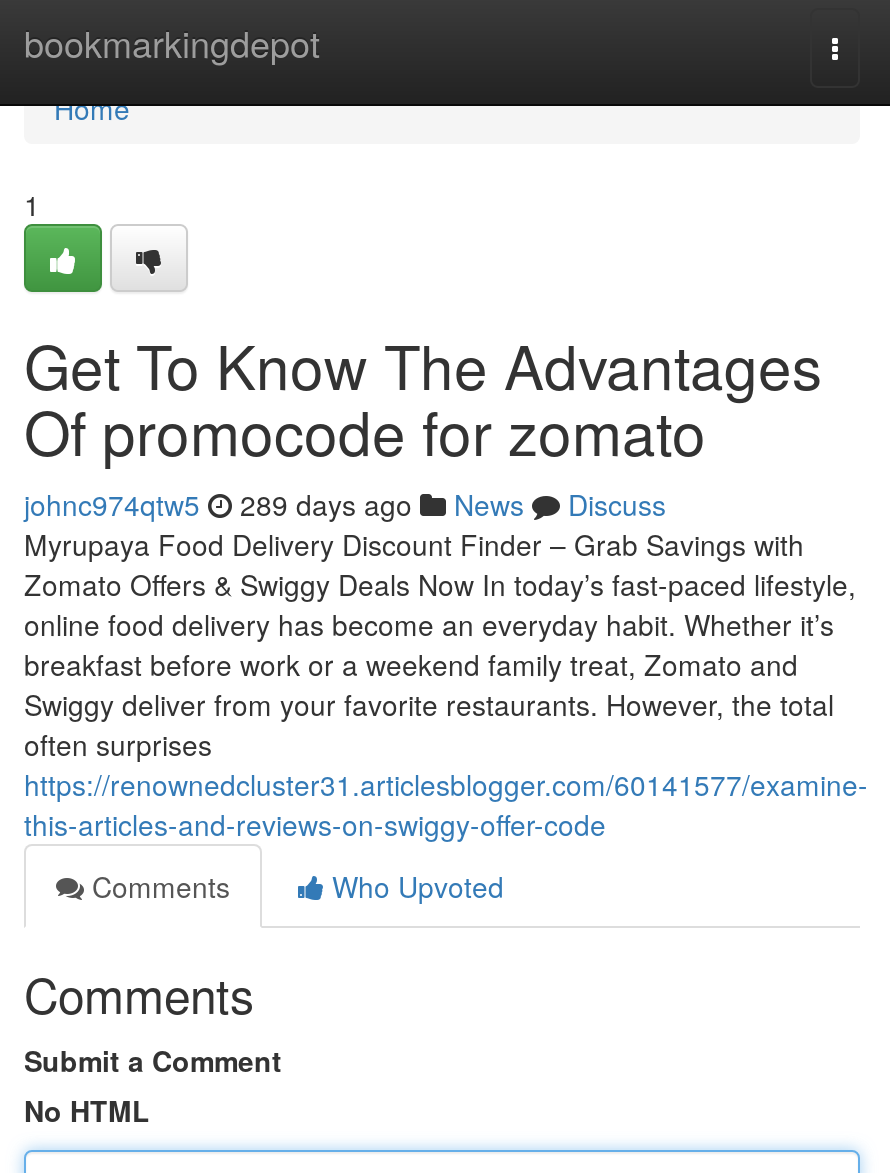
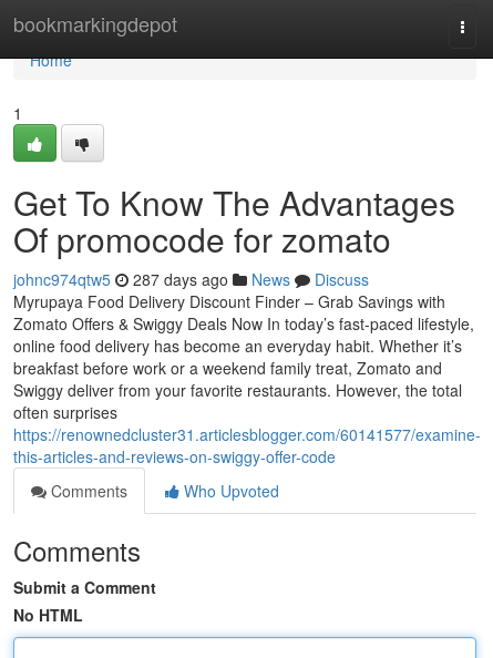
- johnc974qtw5 289 days ago News Discuss
+ johnc974qtw5 287 days ago News Discuss
